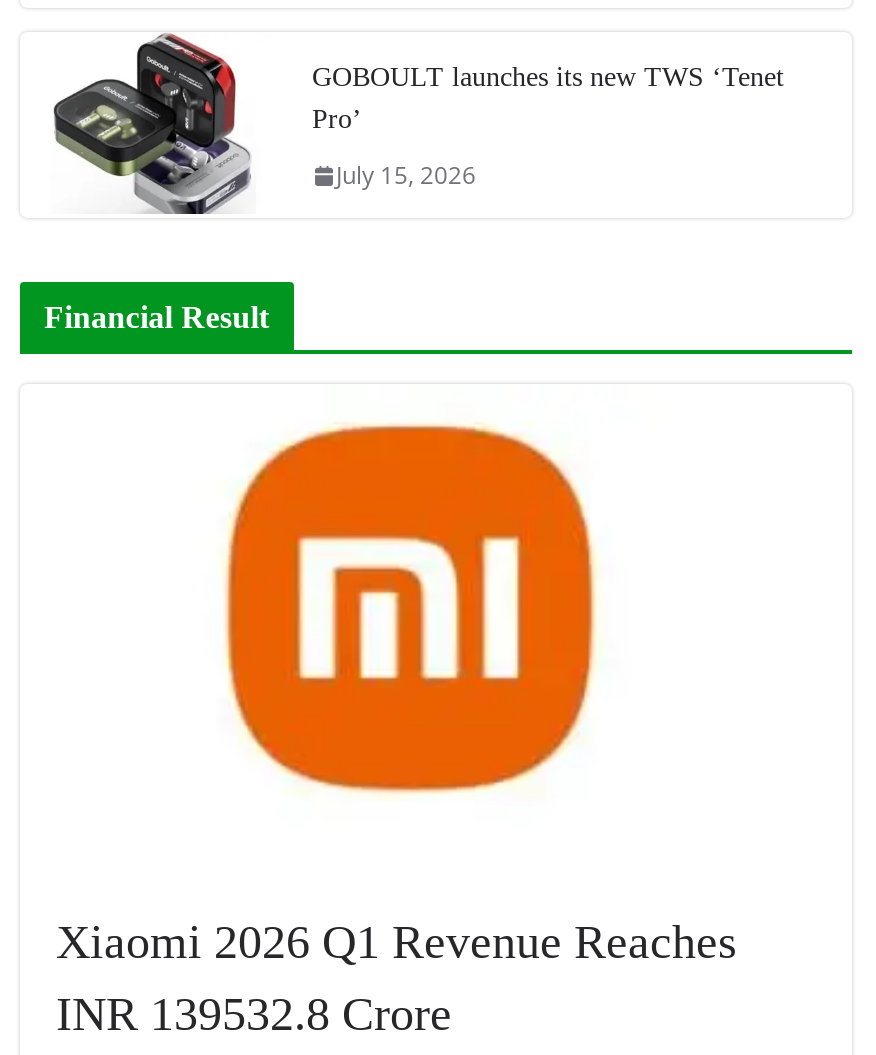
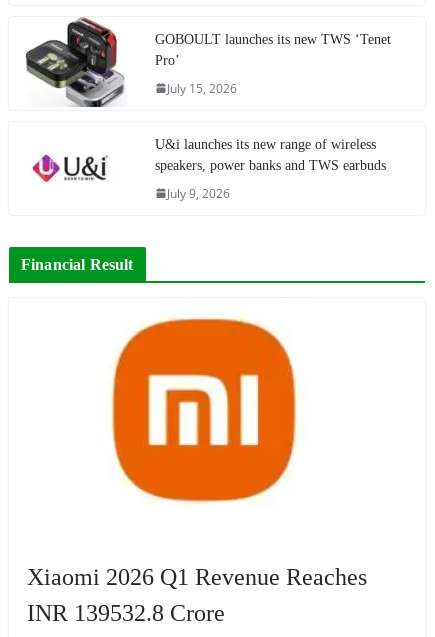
+ [image]
+ U&i launches its new range of wireless
+ speakers, power banks and TWS earbuds
+ July 9, 2026
